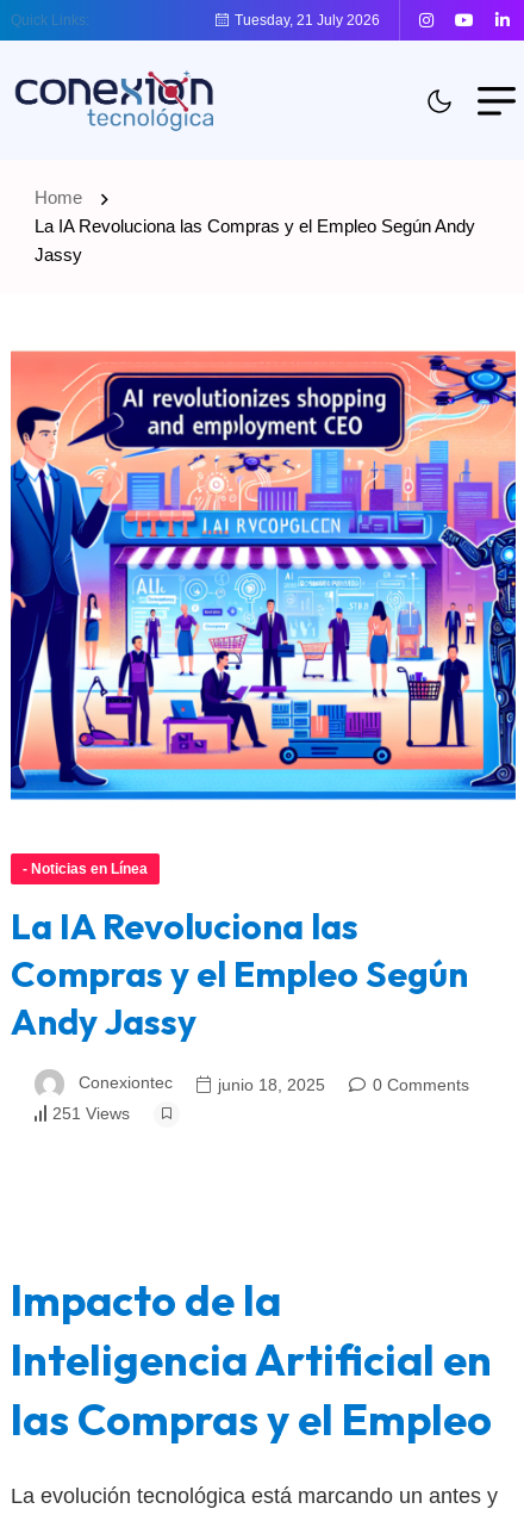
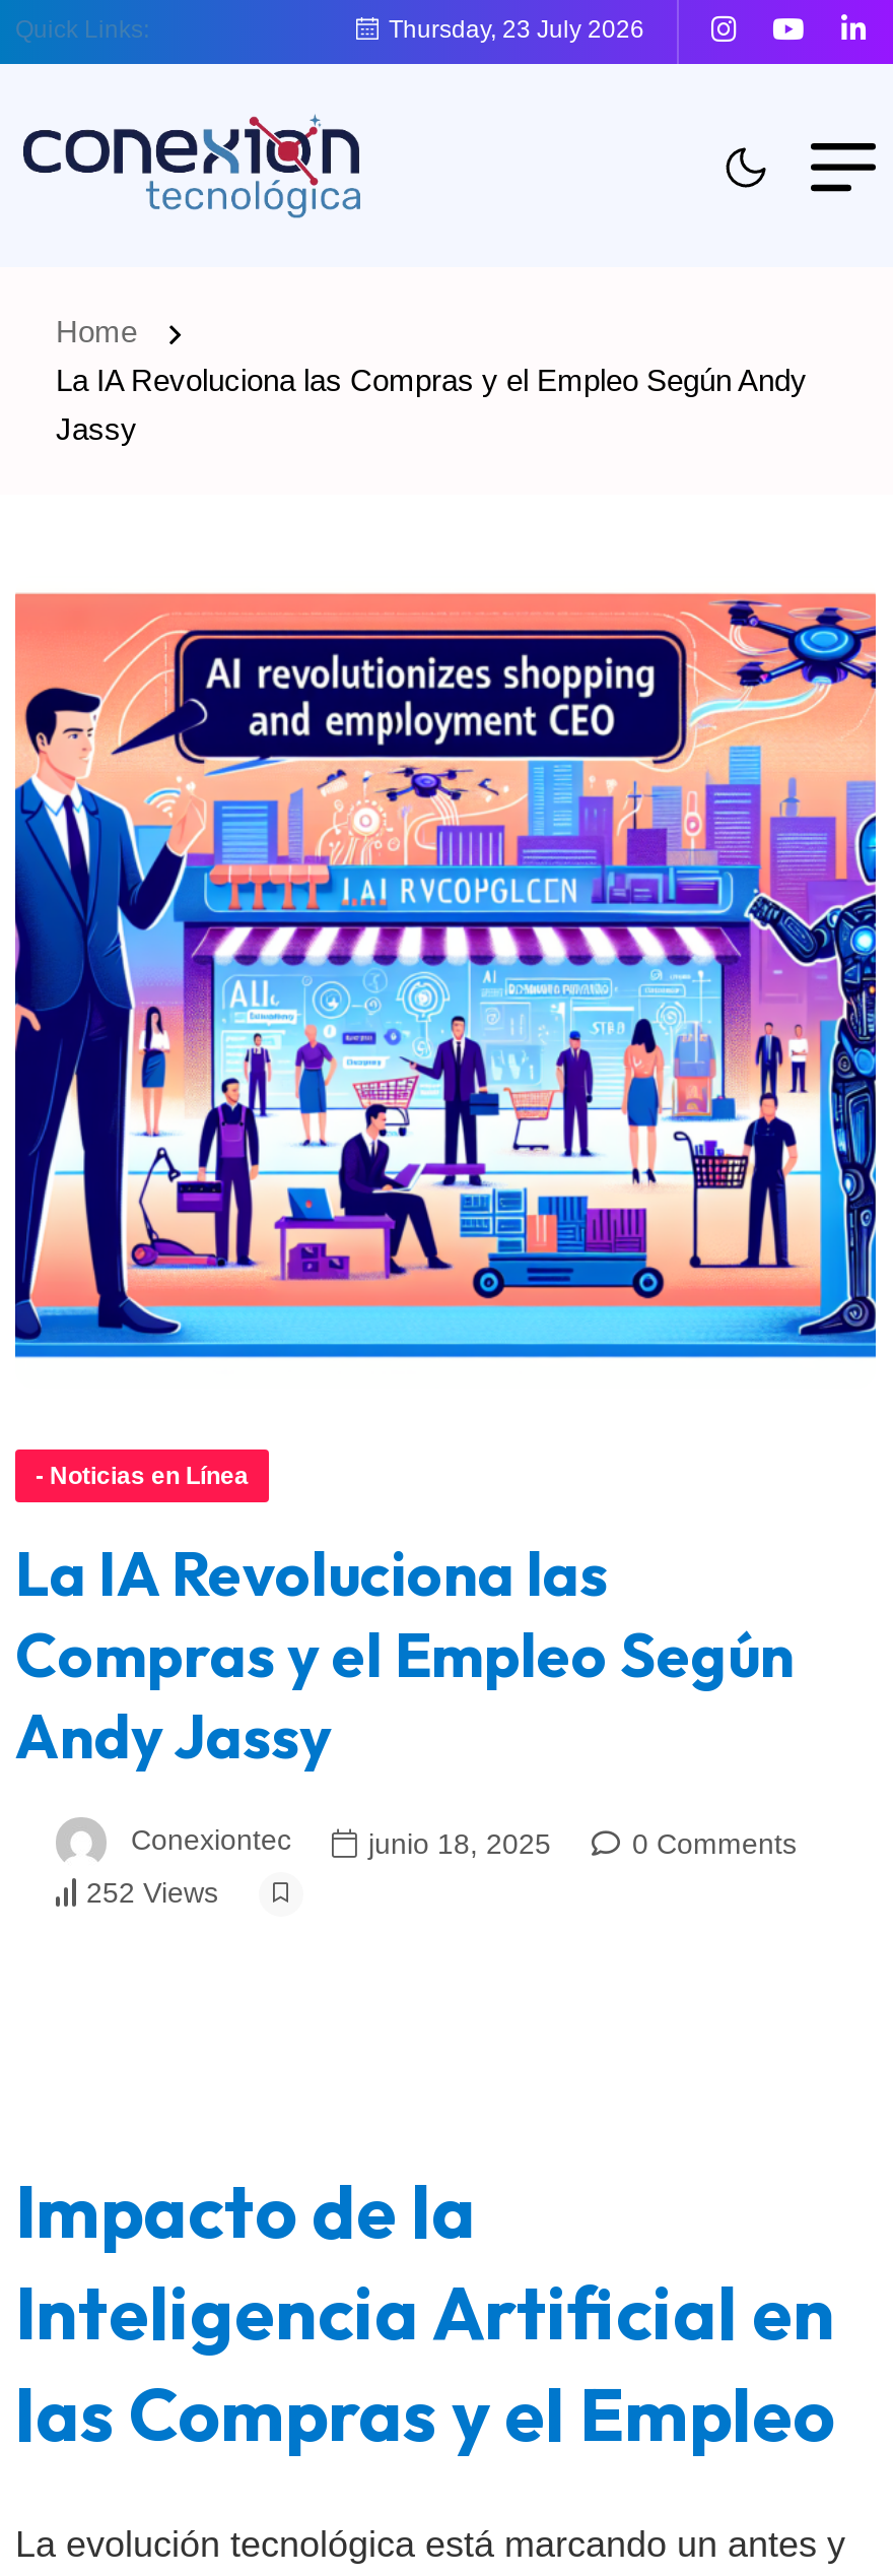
- Tuesday, 21 July 2026
+ Thursday, 23 July 2026

- 251 Views
+ 252 Views
